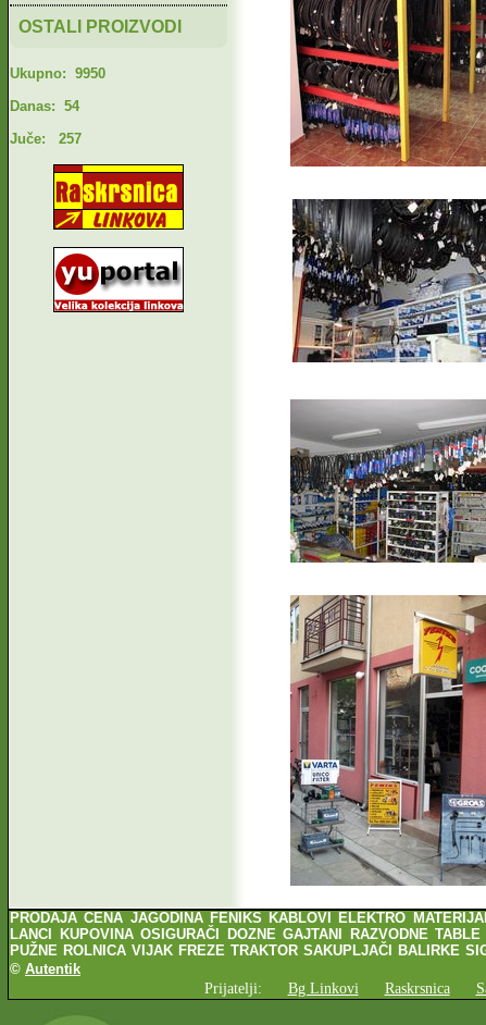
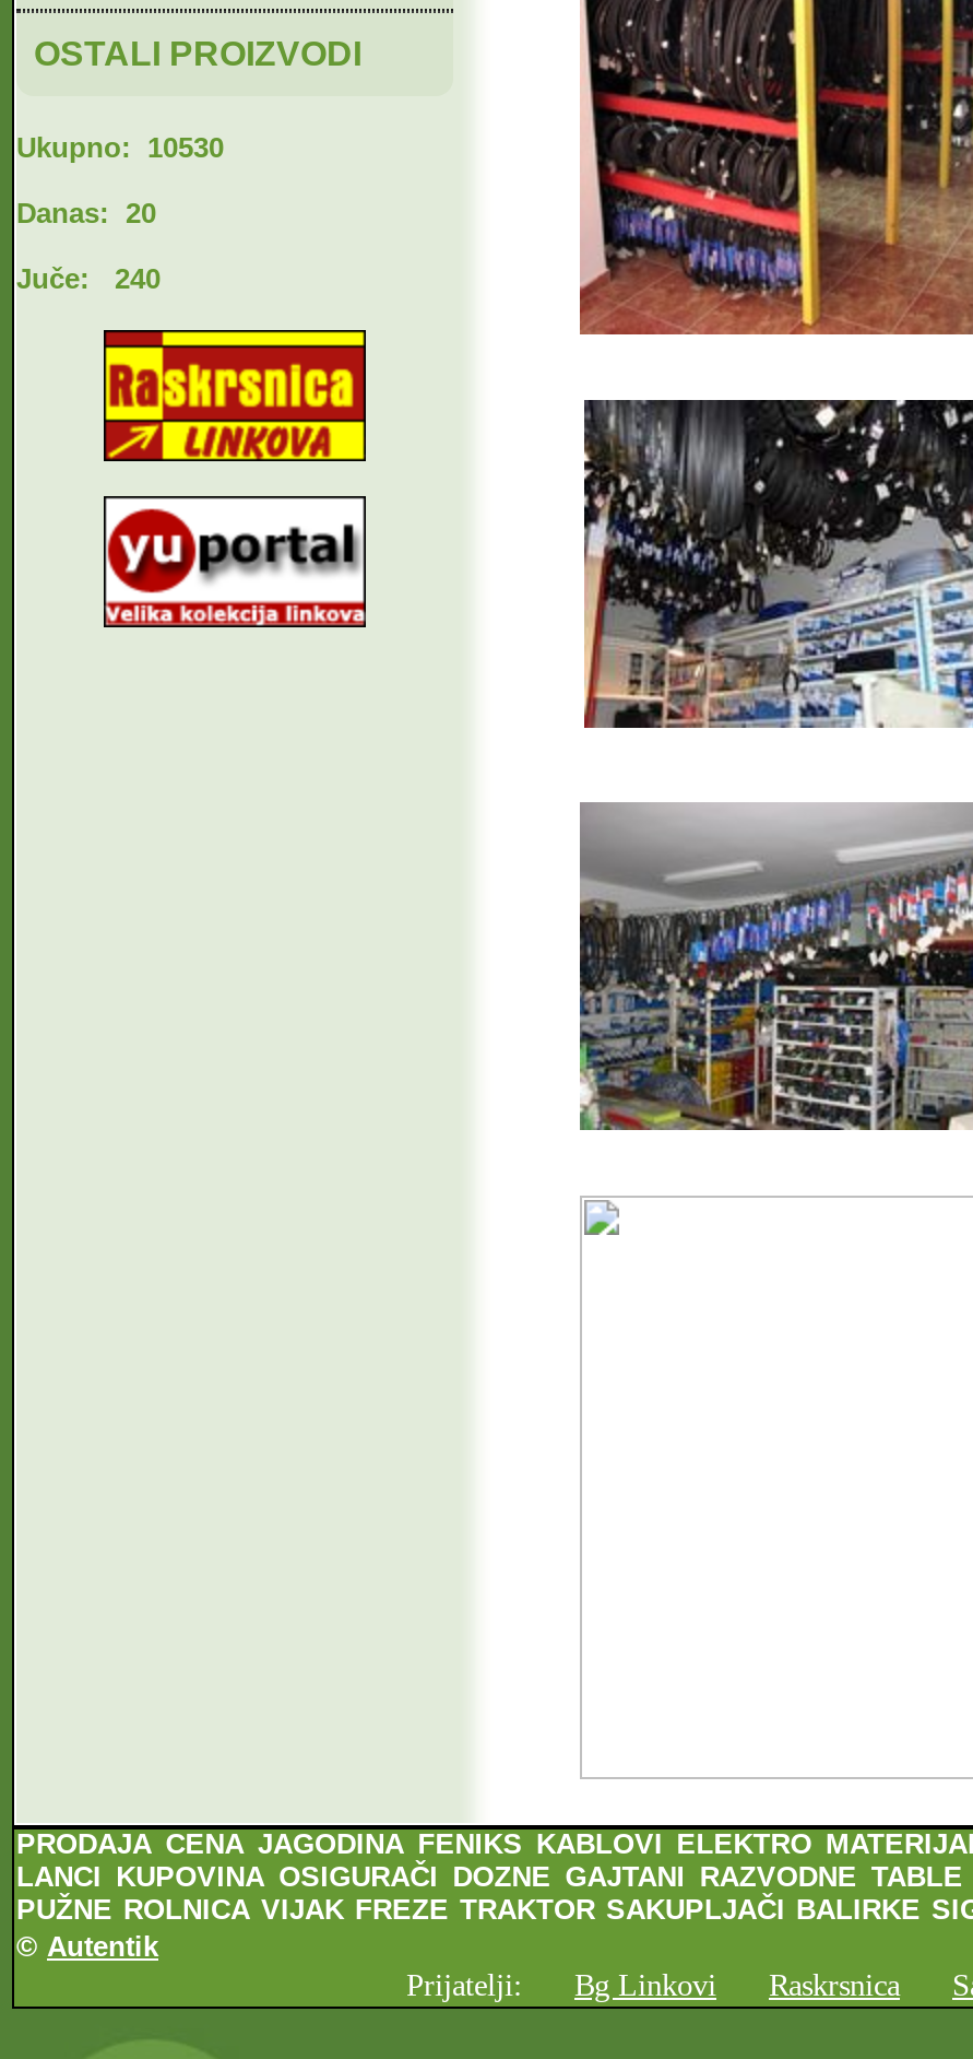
- Ukupno: 9950
+ Ukupno: 10530

- Danas: 54
+ Danas: 20

- Juče: 257
+ Juče: 240

- [image]
